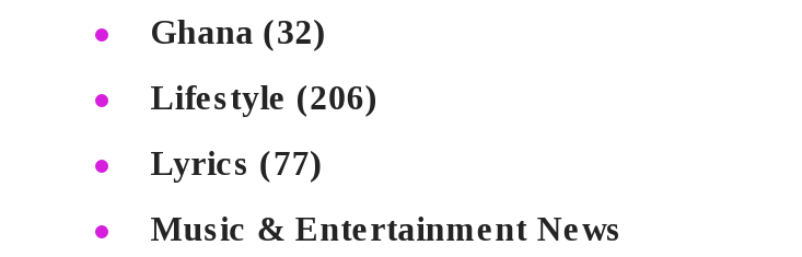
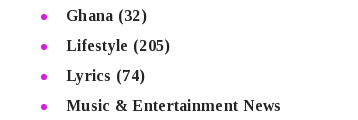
- Lifestyle (206)
+ Lifestyle (205)

- Lyrics (77)
+ Lyrics (74)
